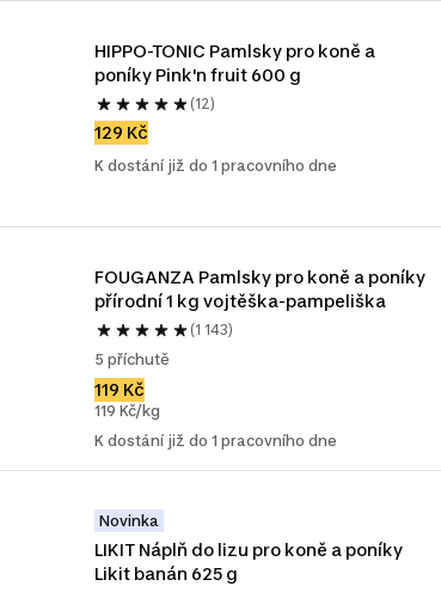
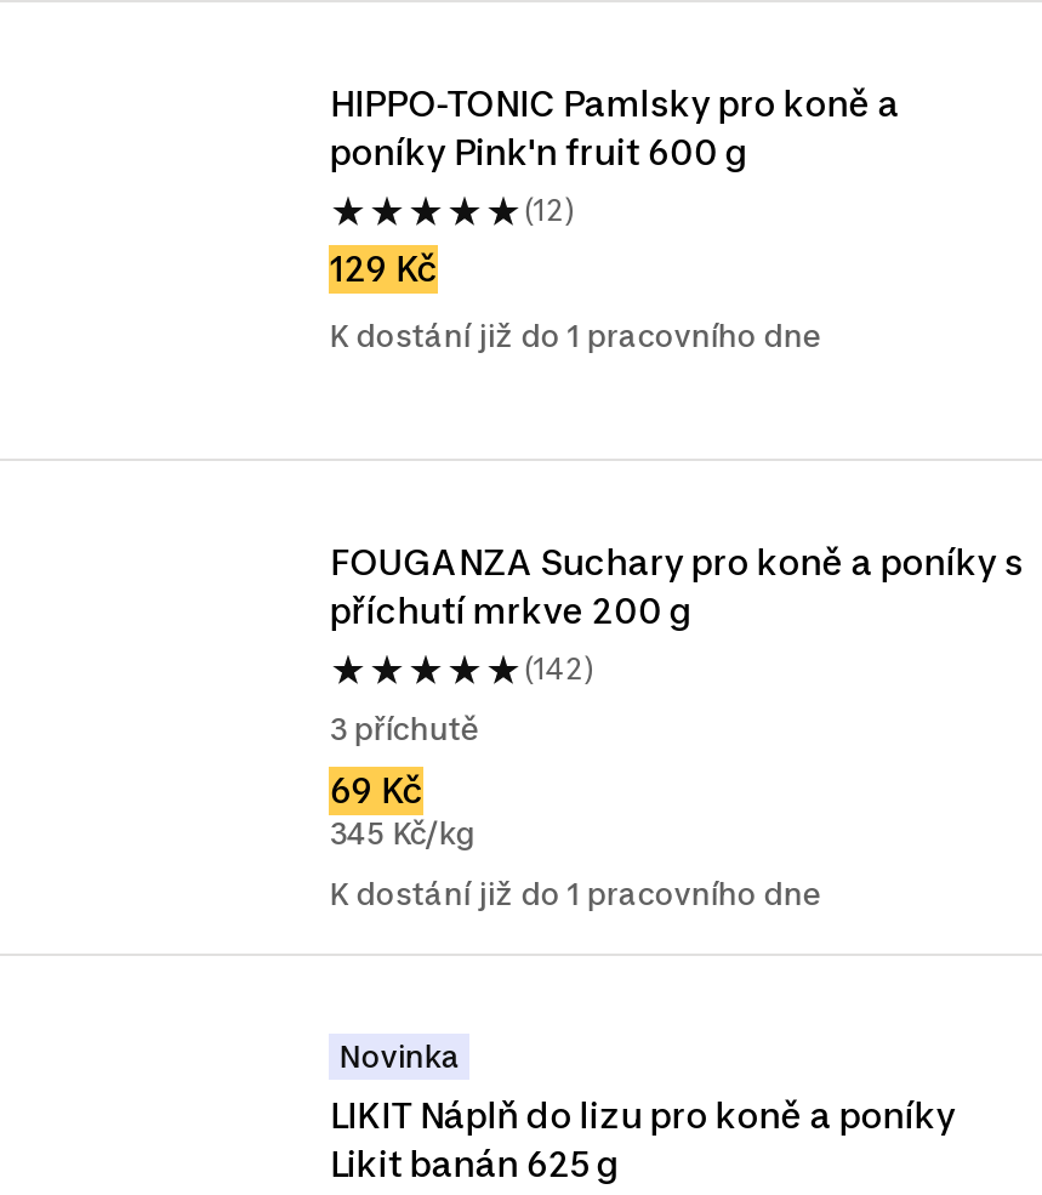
- FOUGANZA Pamlsky pro koně a poníky
- přírodní 1 kg vojtěška-pampeliška
+ FOUGANZA Suchary pro koně a poníky s
+ příchutí mrkve 200 g

- (1 143)
+ (142)

- 5 příchutě
+ 3 příchutě

- 119 Kč
- 119 Kč/kg
+ 69 Kč
+ 345 Kč/kg
